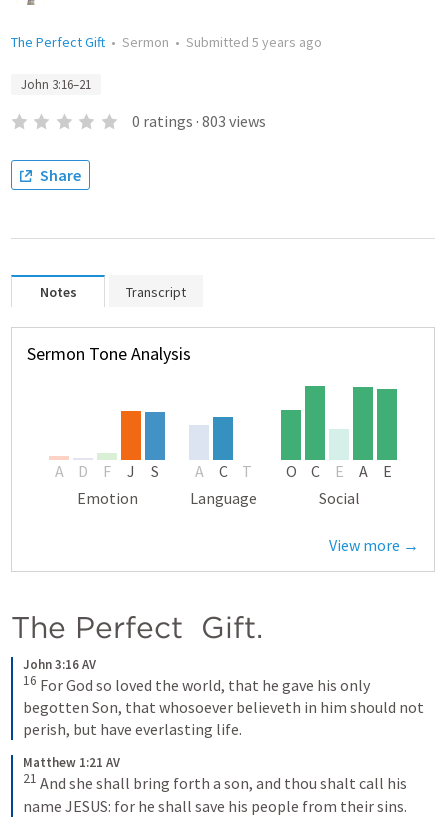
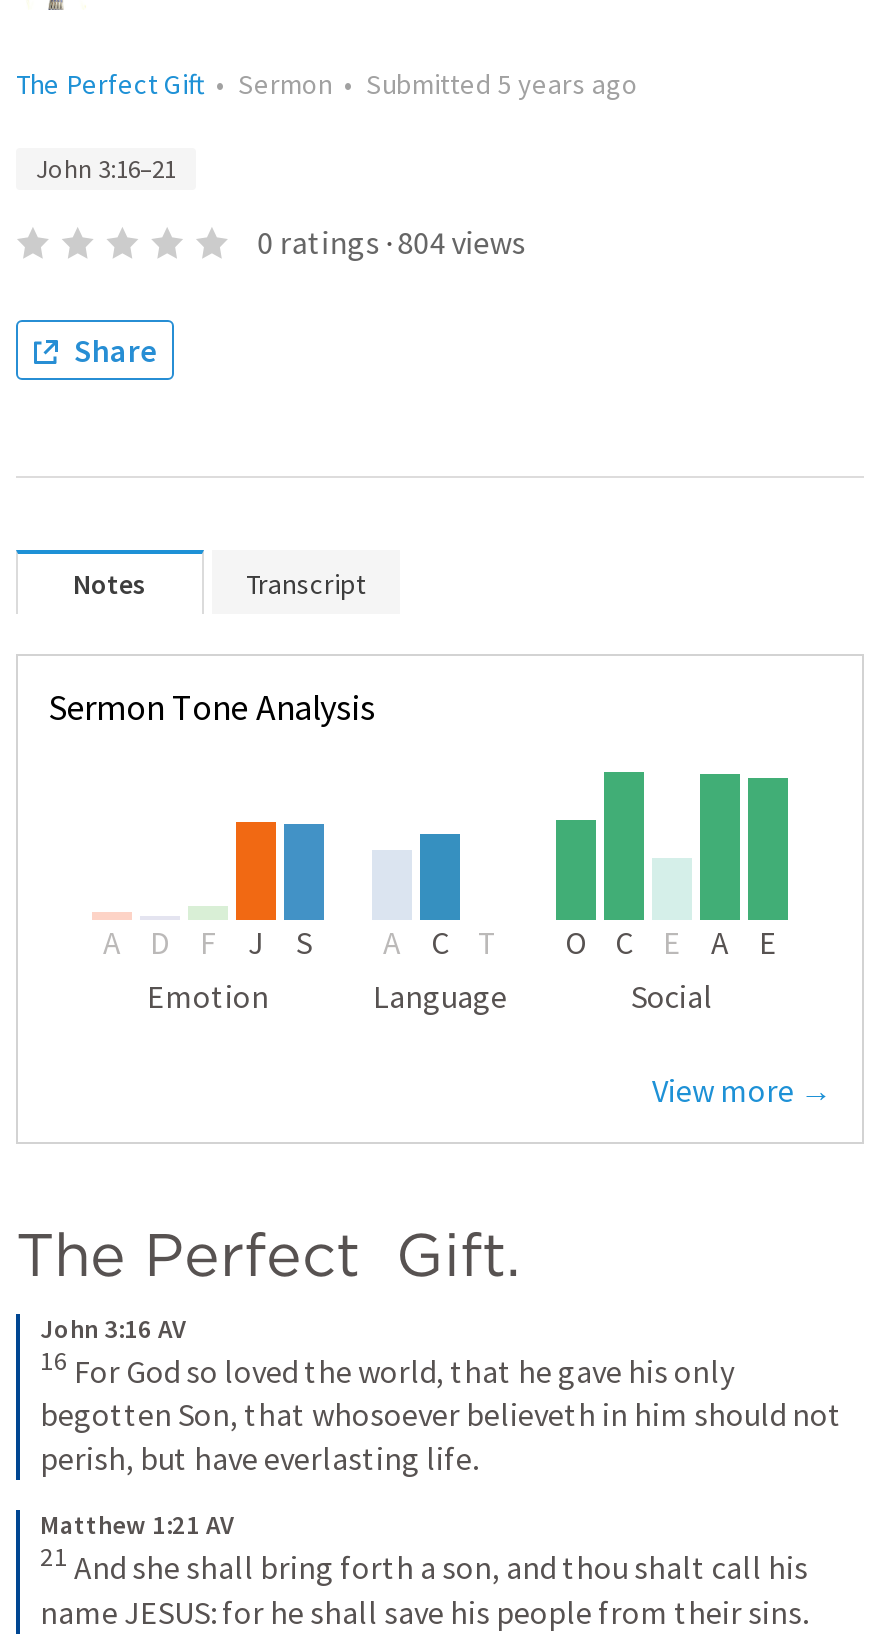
- 0 ratings · 803 views
+ 0 ratings · 804 views
